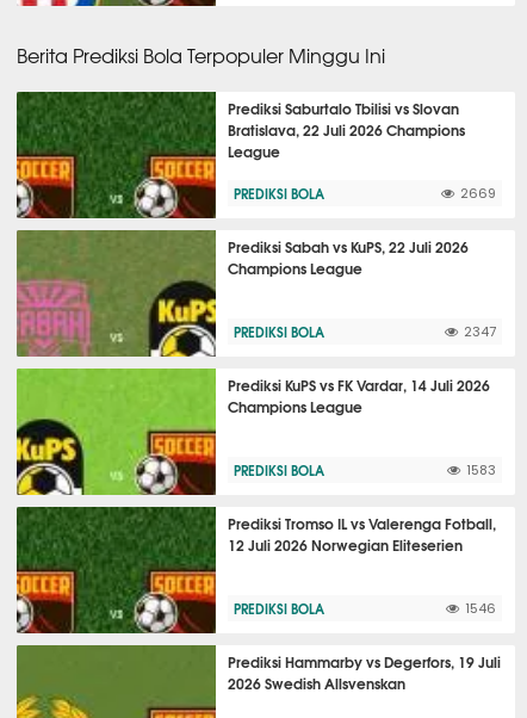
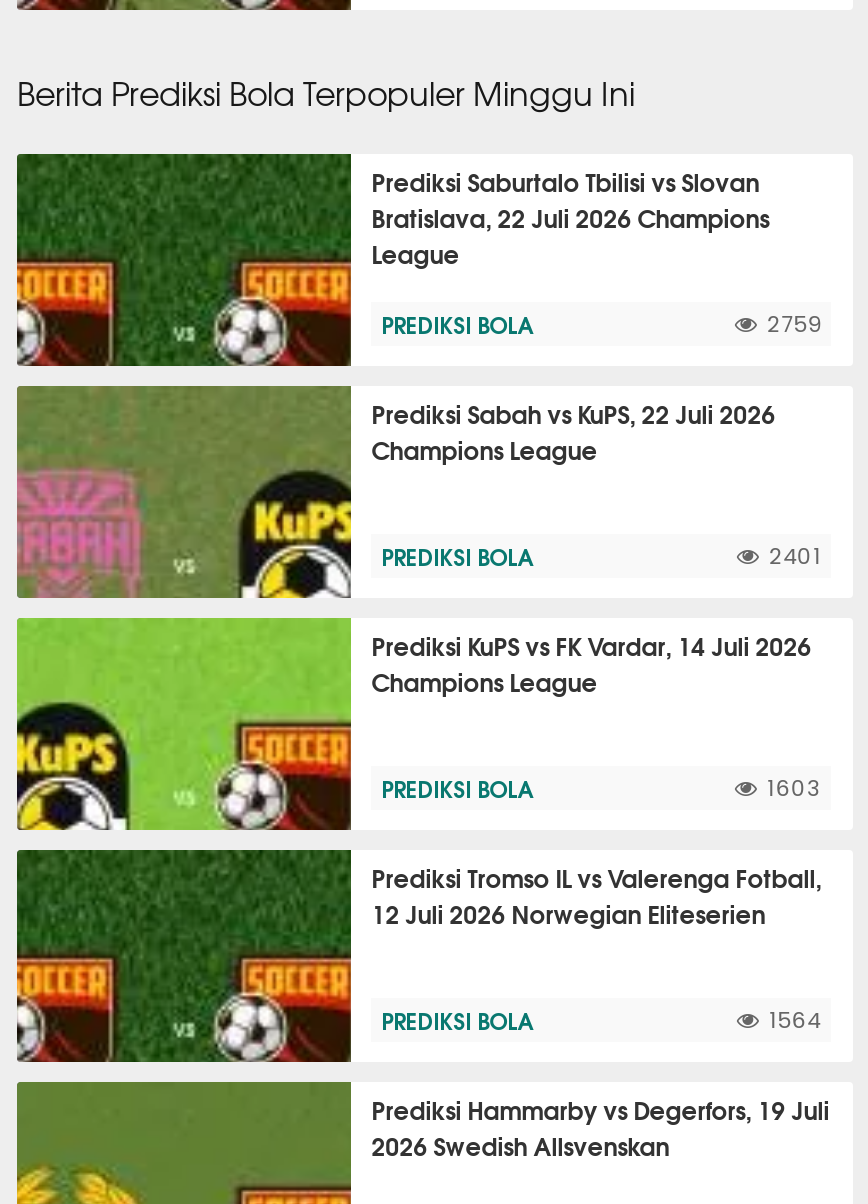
- 2669
+ 2759

- 2347
+ 2401

- 1583
+ 1603

- 1546
+ 1564
